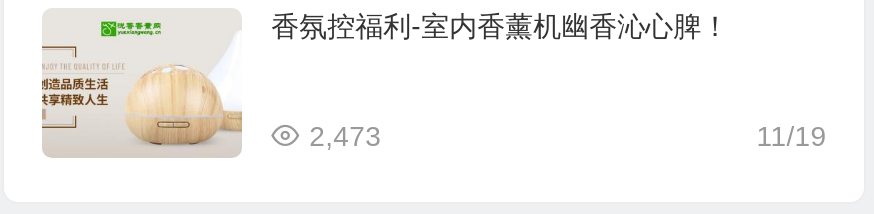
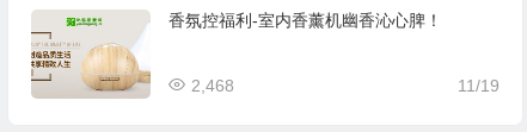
- 2,473
+ 2,468
